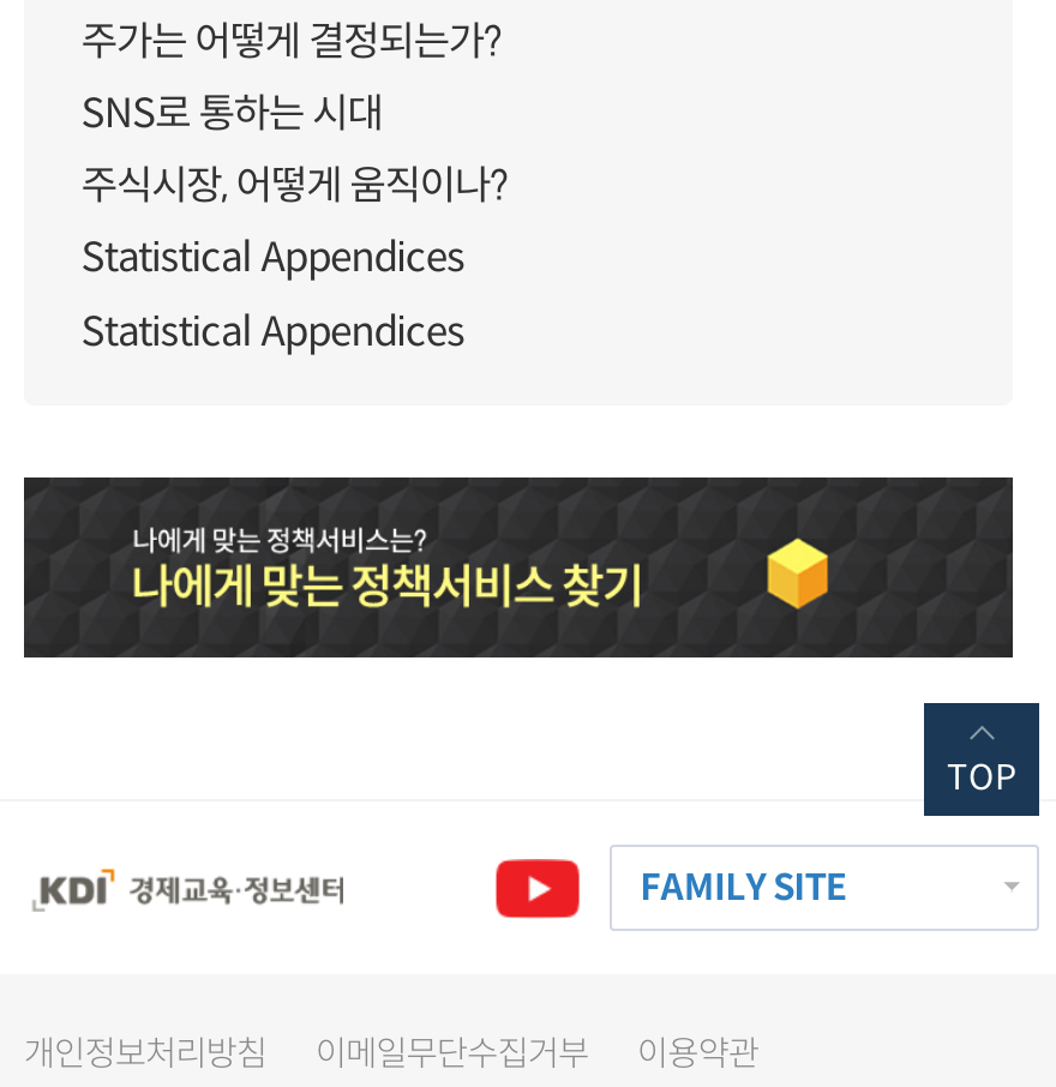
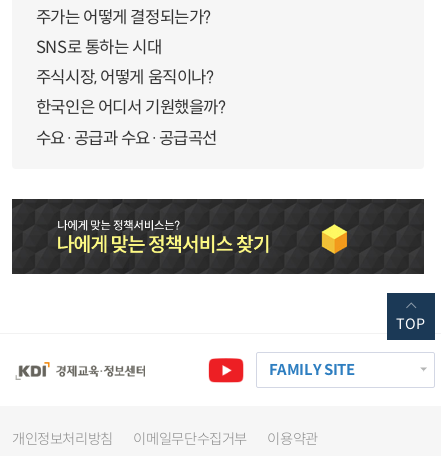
- Statistical Appendices
- Statistical Appendices
+ 한국인은 어디서 기원했을까?
+ 수요·공급과 수요·공급곡선
